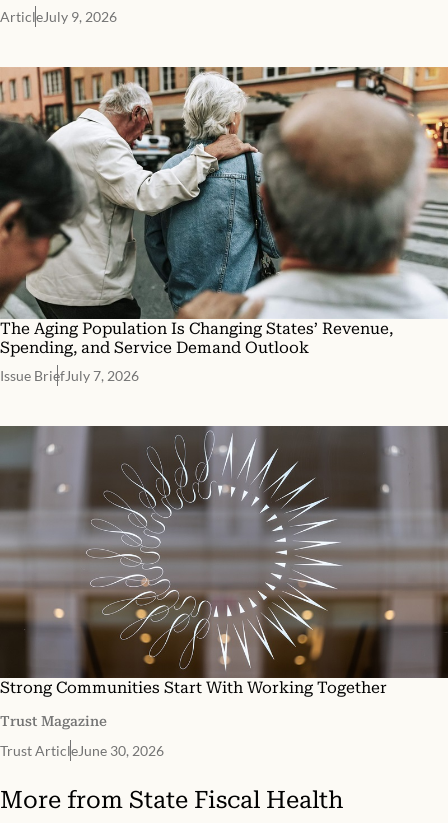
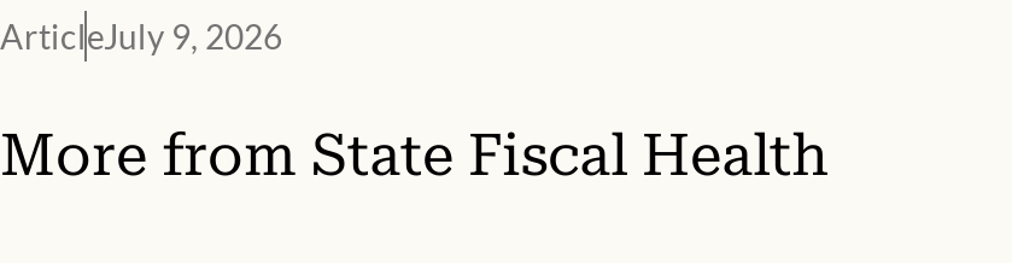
- [image]
- The Aging Population Is Changing States’ Revenue,
- Spending, and Service Demand Outlook
- Issue BriefJuly 7, 2026

- [image]
- Strong Communities Start With Working Together
- Trust Magazine
- Trust ArticleJune 30, 2026
